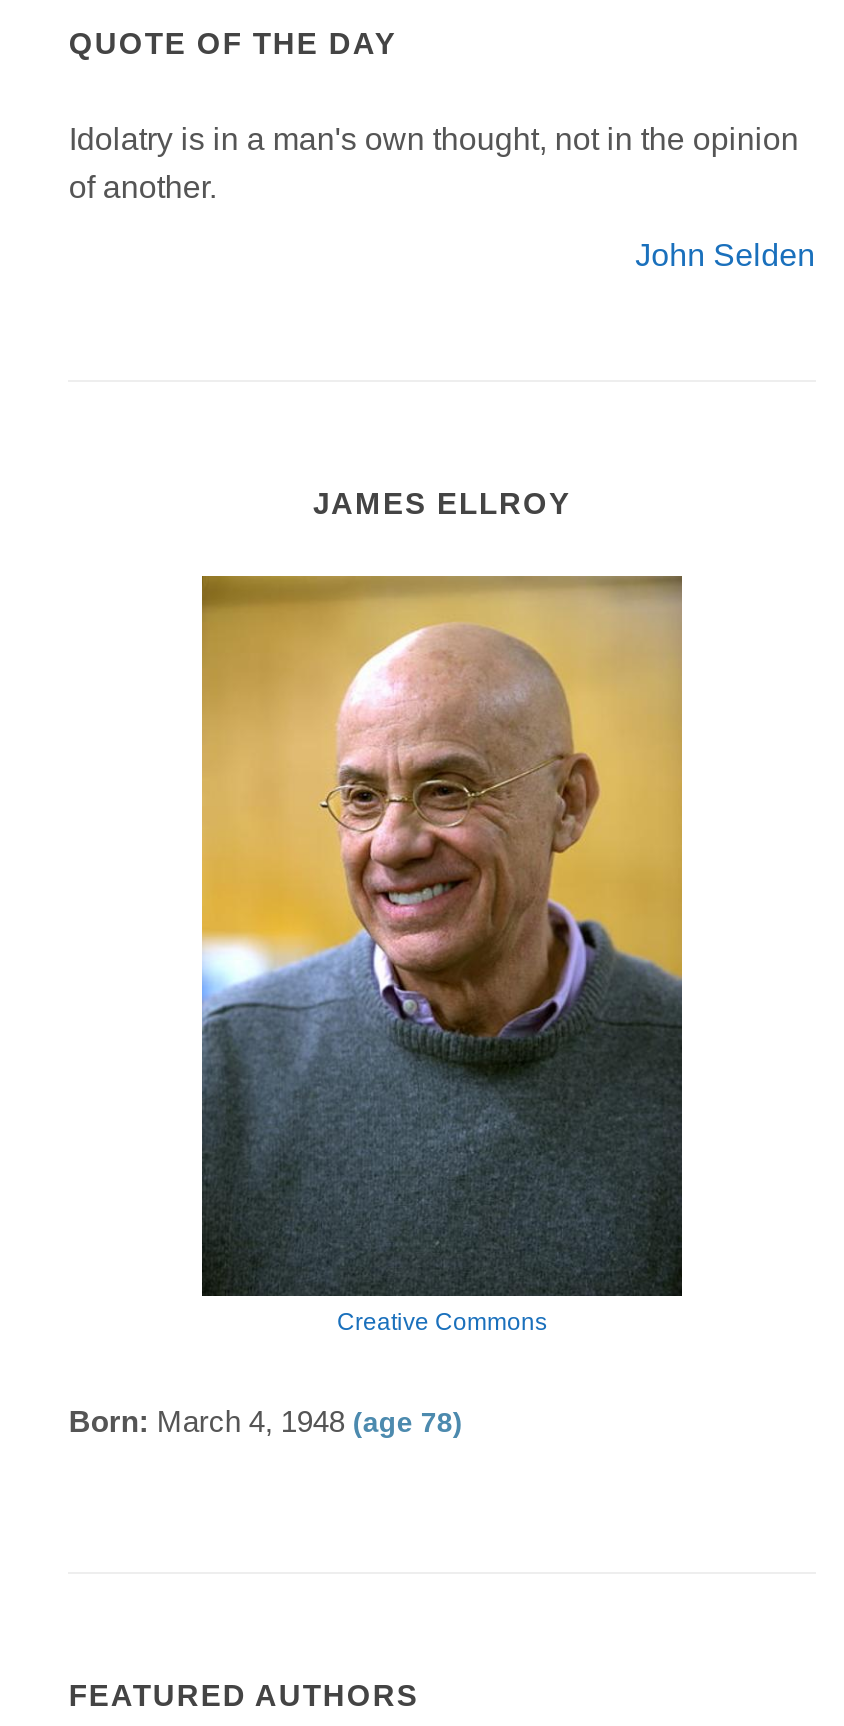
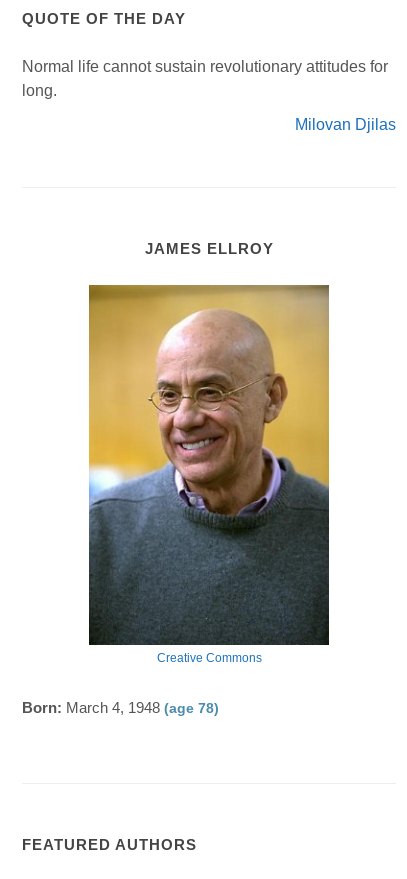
- Idolatry is in a man's own thought, not in the opinion
- of another.
+ Normal life cannot sustain revolutionary attitudes for
+ long.

- John Selden
+ Milovan Djilas
